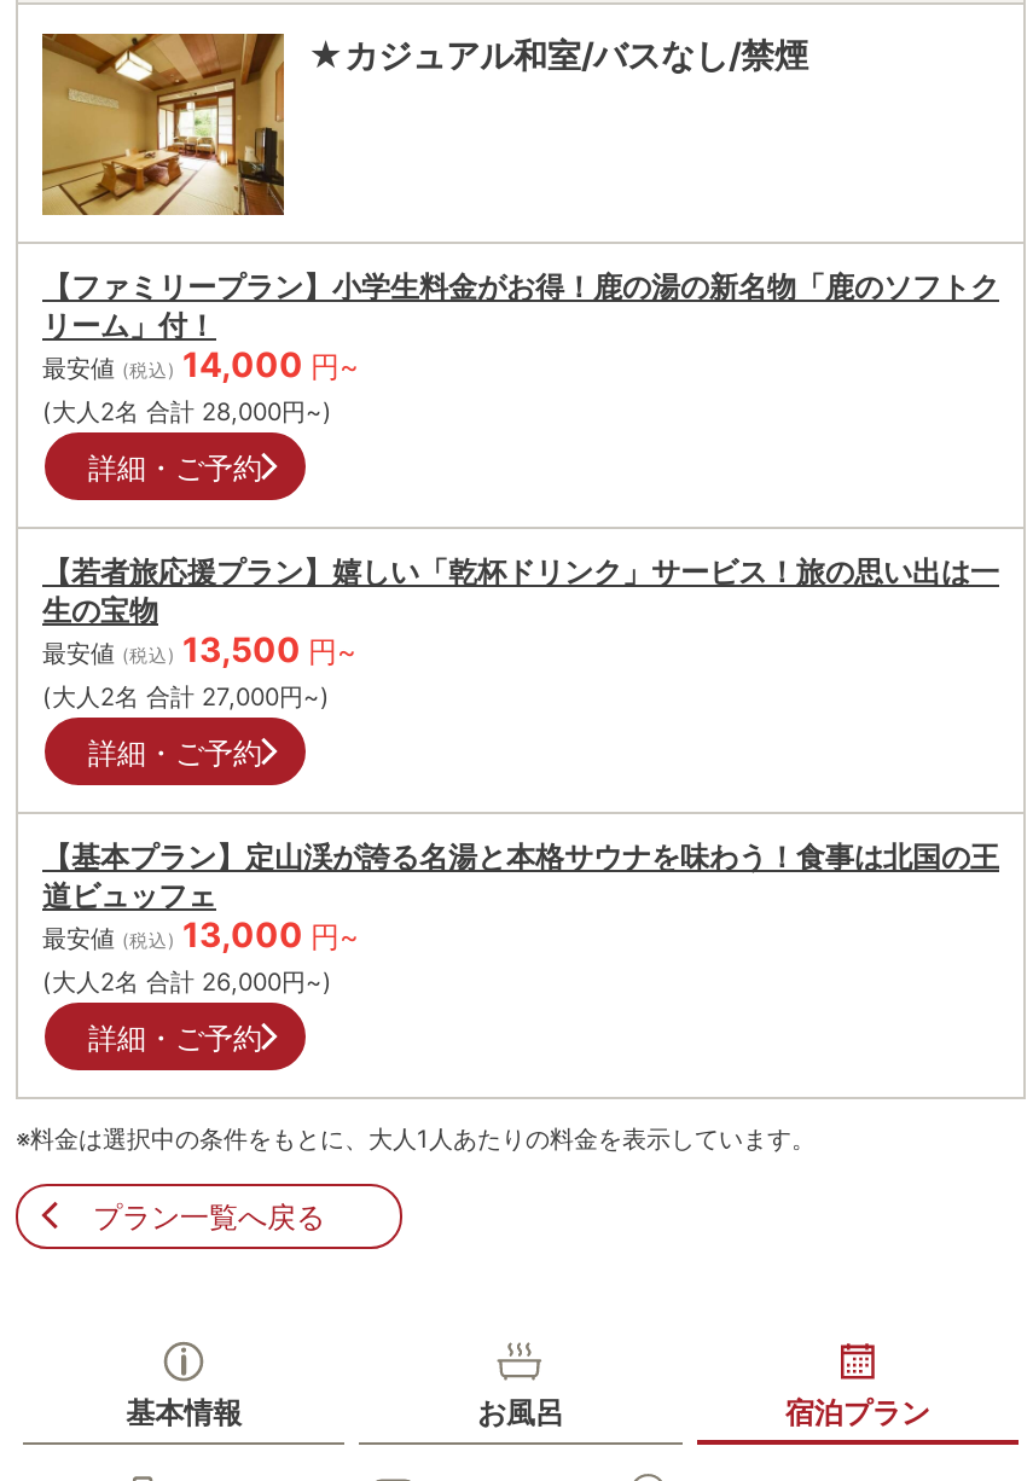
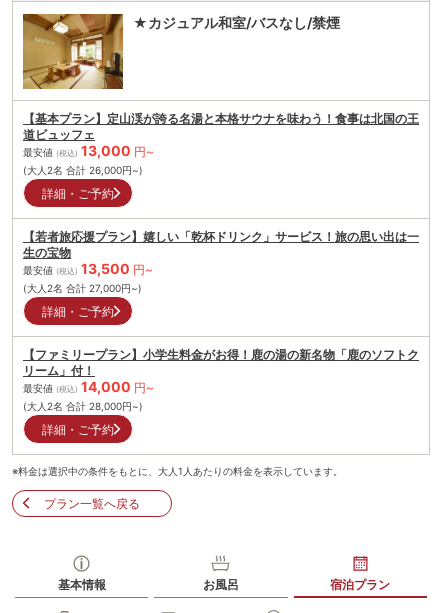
moved down: 【ファミリープラン】小学生料金がお得！鹿の湯の新名物「鹿のソフトク | リーム」付！ | 最安値 (税込) 14,000 円~ | (大人2名 合計28,000円~)

moved up: 【基本プラン】定山渓が誇る名湯と本格サウナを味わう！食事は北国の王 | 道ビュッフェ | 最安値 (税込) 13,000 円~ | (大人2名 合計26,000円~)
